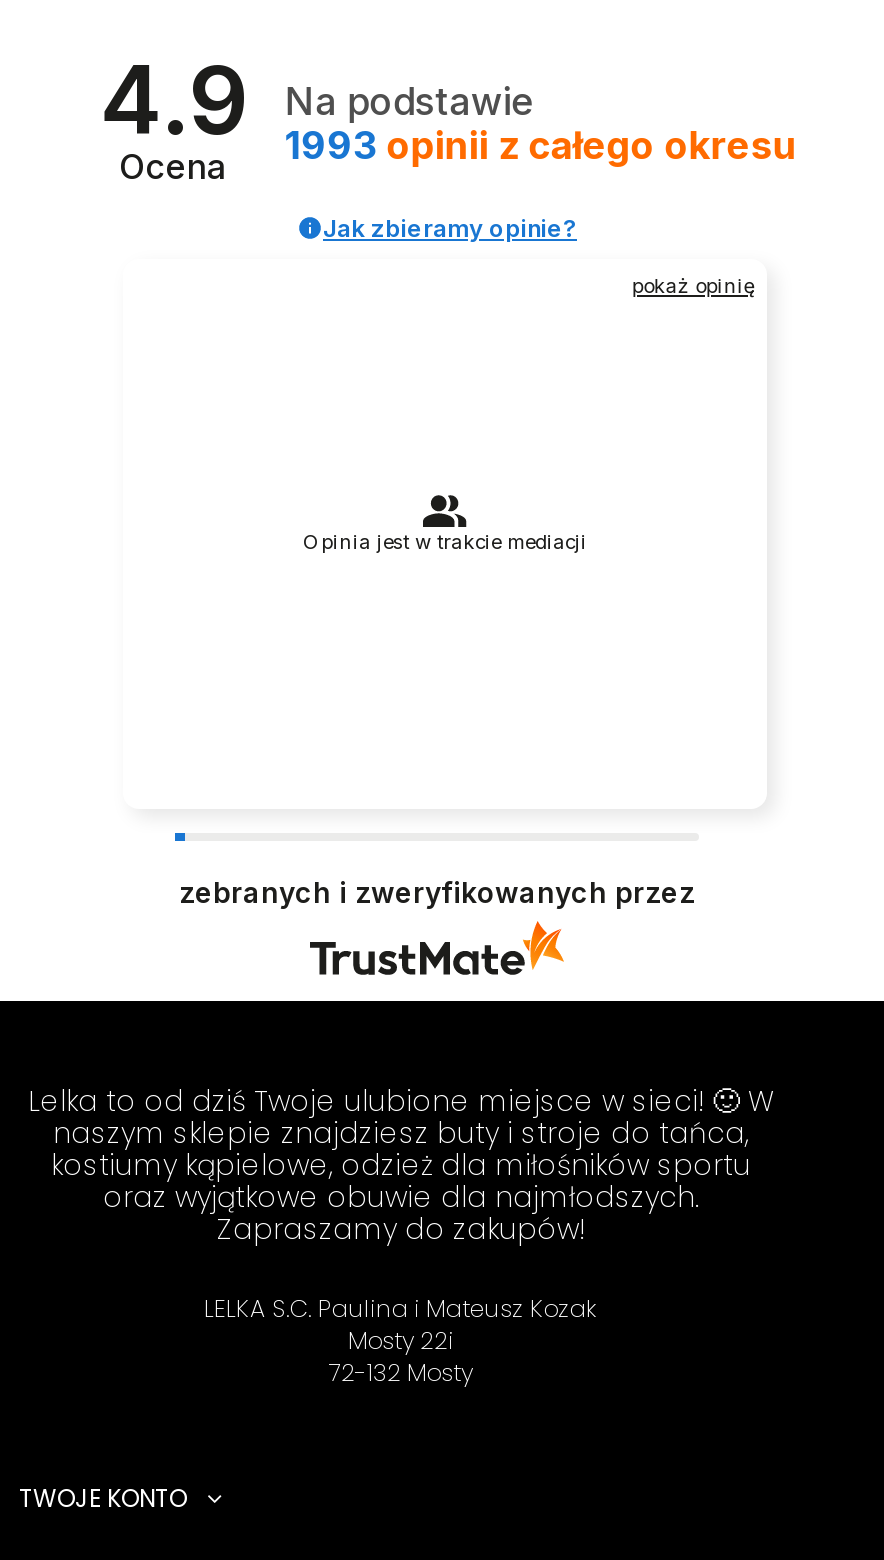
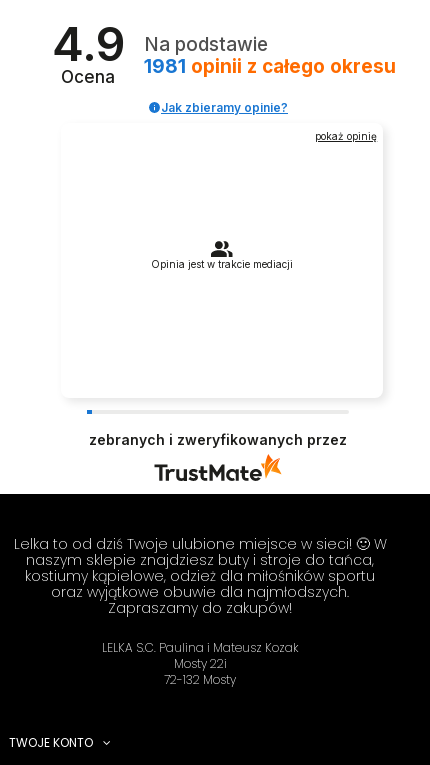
- 1993 opinii z całego okresu
+ 1981 opinii z całego okresu
